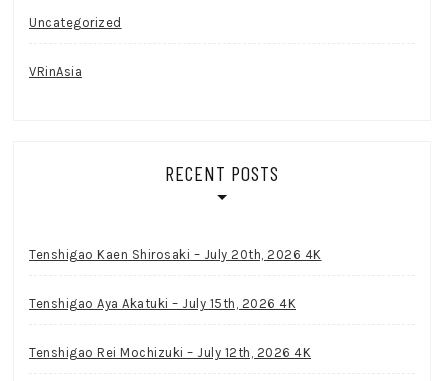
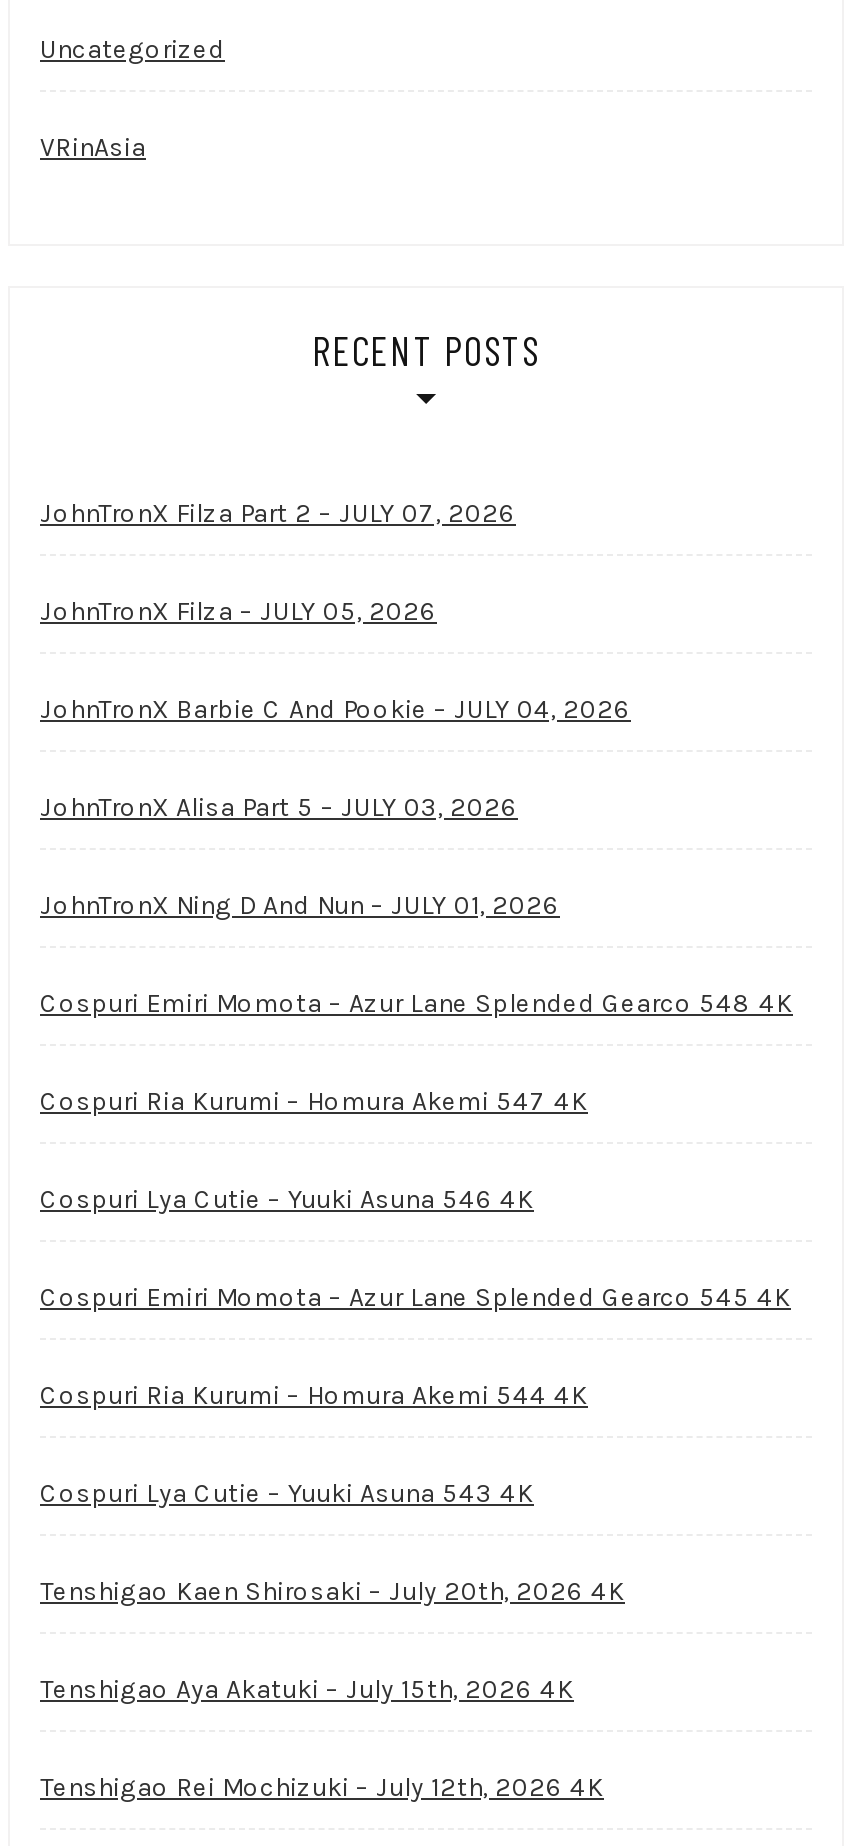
+ JohnTronX Filza Part 2 – JULY 07, 2026
+ JohnTronX Filza – JULY 05, 2026
+ JohnTronX Barbie C And Pookie – JULY 04, 2026
+ JohnTronX Alisa Part 5 – JULY 03, 2026
+ JohnTronX Ning D And Nun – JULY 01, 2026
+ Cospuri Emiri Momota – Azur Lane Splended Gearco 548 4K
+ Cospuri Ria Kurumi – Homura Akemi 547 4K
+ Cospuri Lya Cutie – Yuuki Asuna 546 4K
+ Cospuri Emiri Momota – Azur Lane Splended Gearco 545 4K
+ Cospuri Ria Kurumi – Homura Akemi 544 4K
+ Cospuri Lya Cutie – Yuuki Asuna 543 4K
